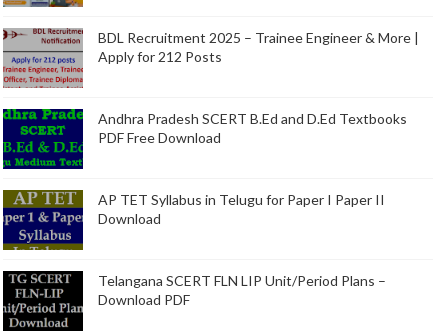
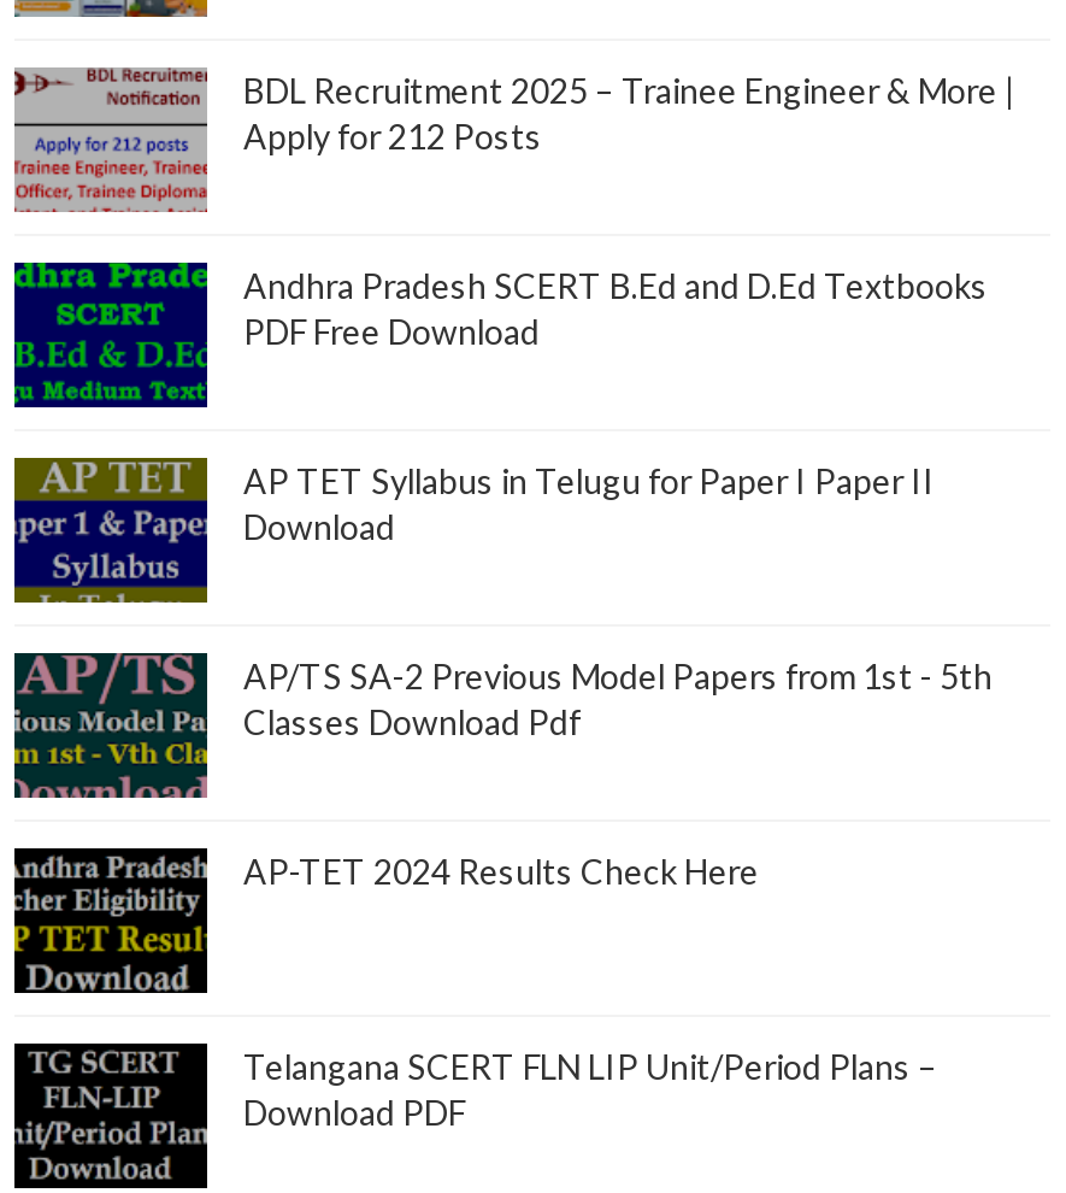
+ [image]
+ AP/TS SA-2 Previous Model Papers from 1st - 5th
+ Classes Download Pdf

+ [image]
+ AP-TET 2024 Results Check Here
